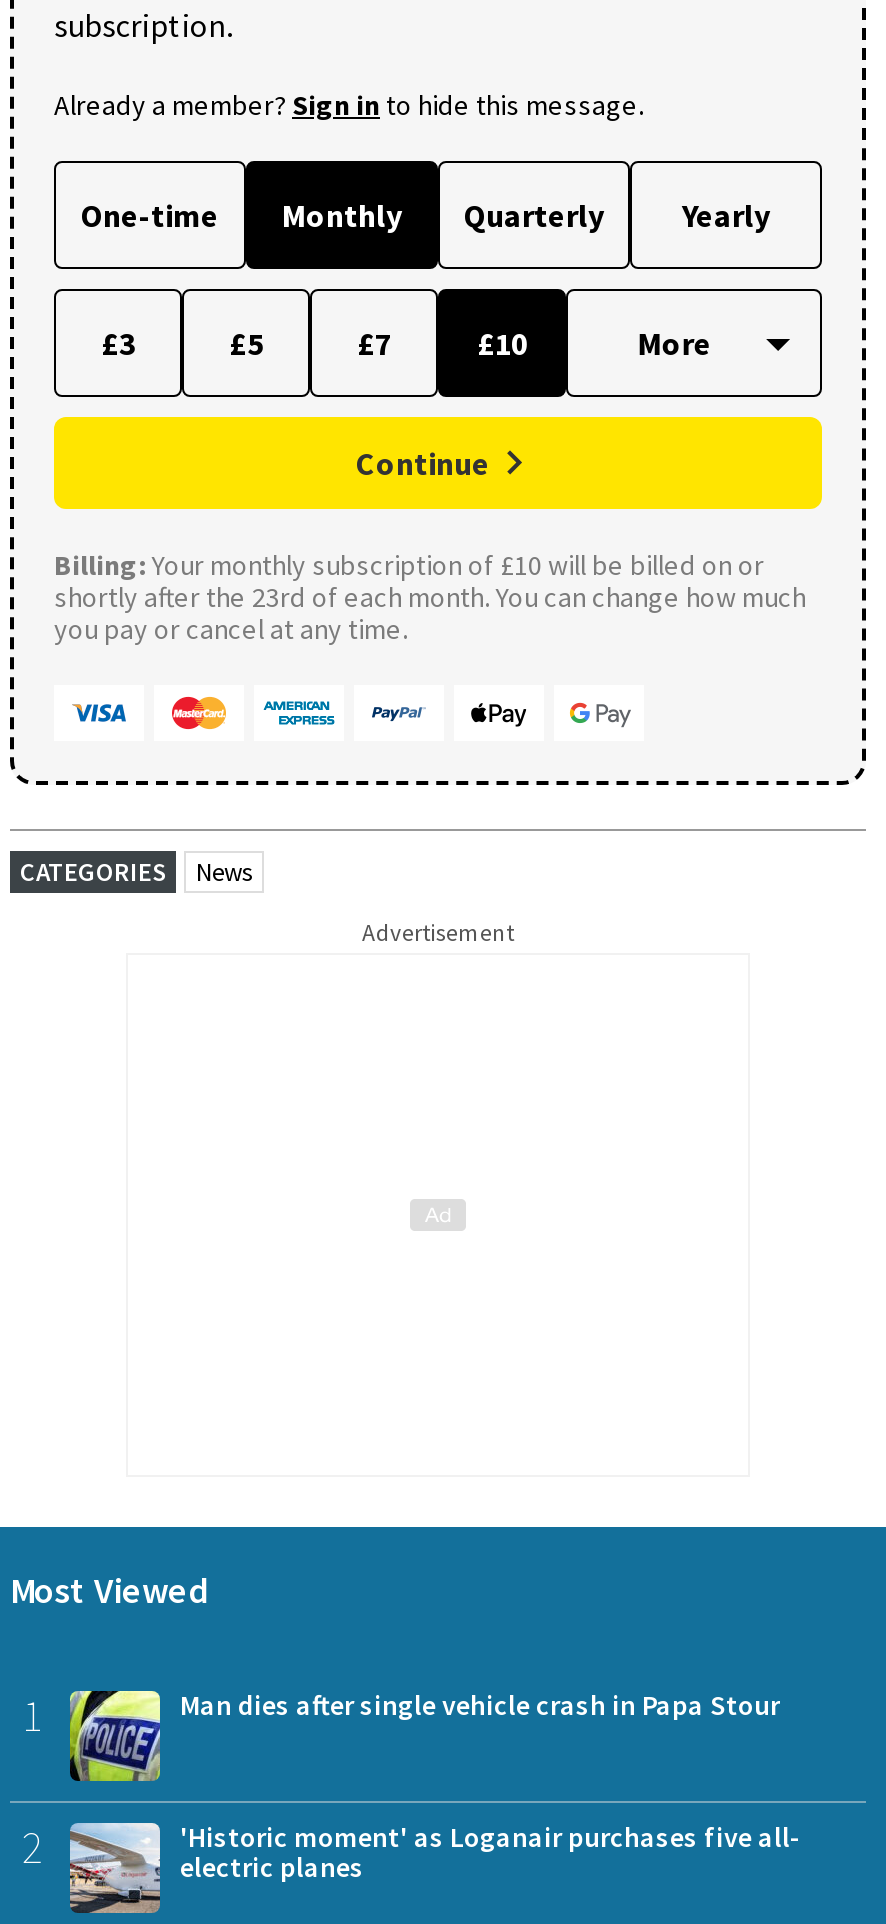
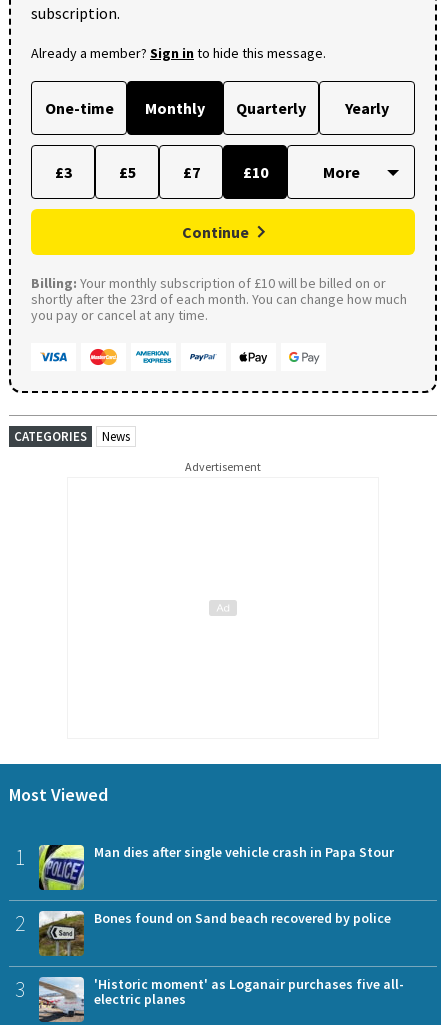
+ [image]
+ Bones found on Sand beach recovered by police
+ 3
